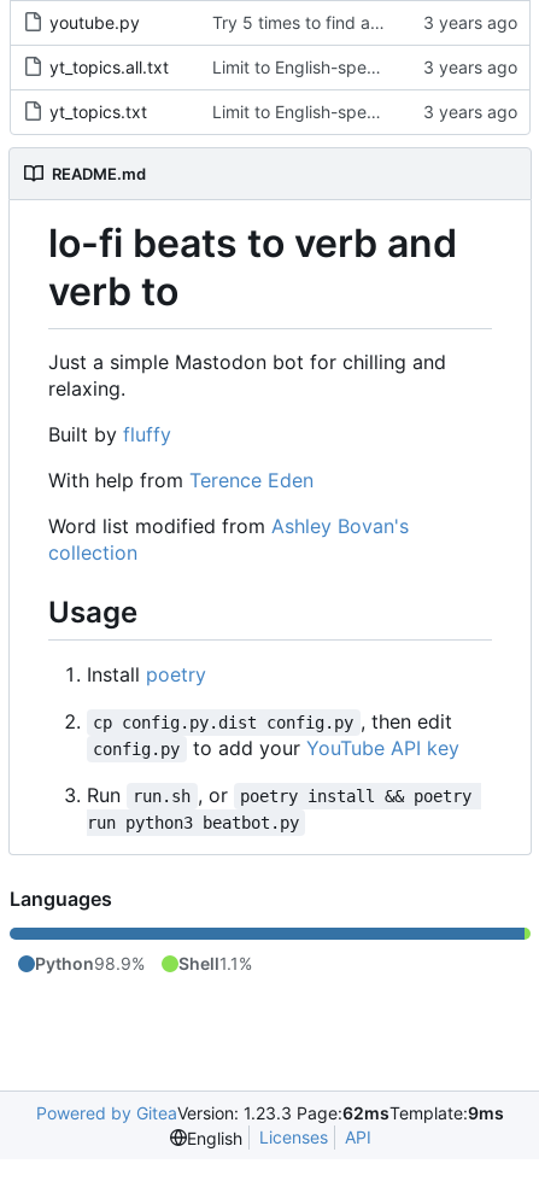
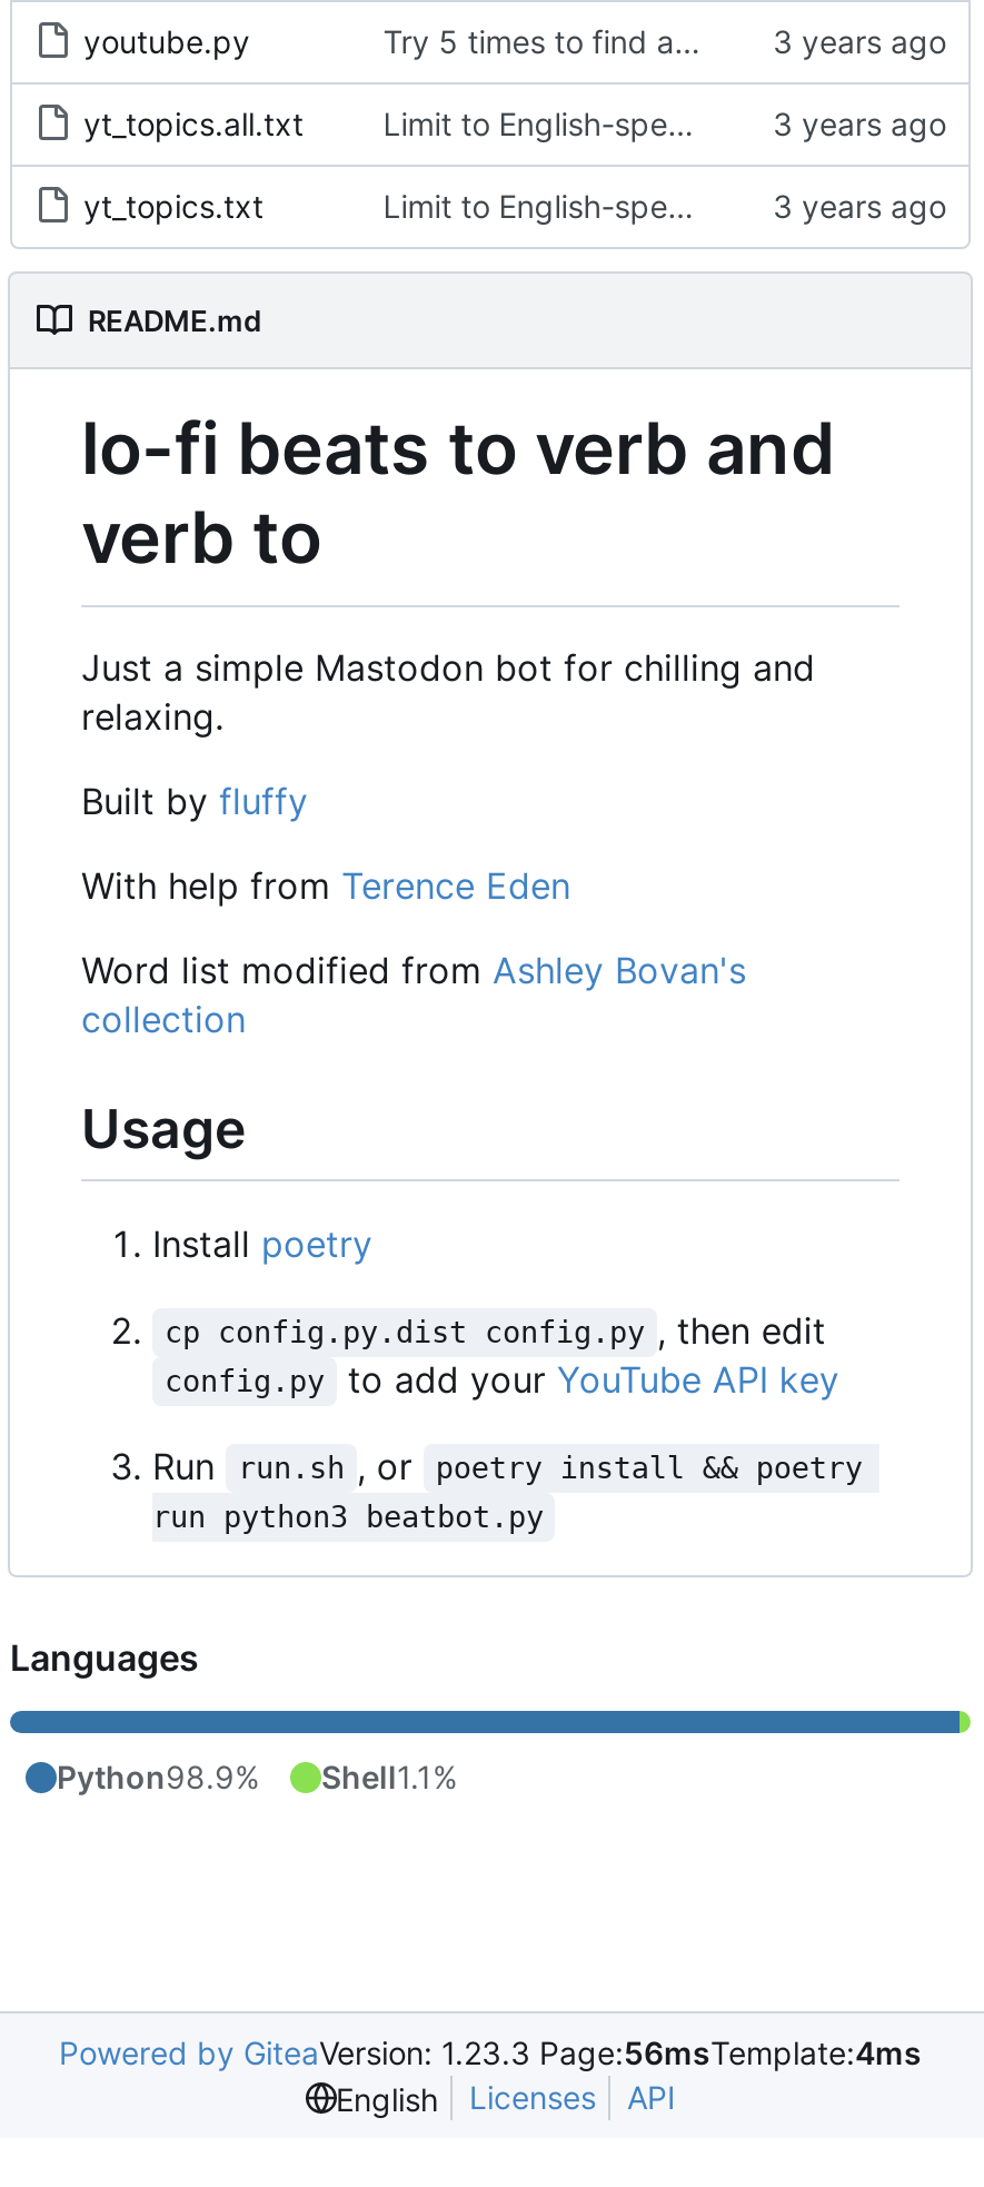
- Powered by GiteaVersion: 1.23.3 Page:62msTemplate:9ms
+ Powered by GiteaVersion: 1.23.3 Page:56msTemplate:4ms
